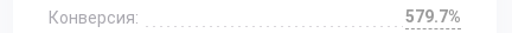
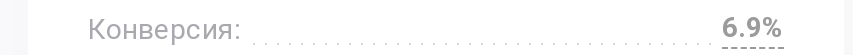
- 579.7%
+ 6.9%
